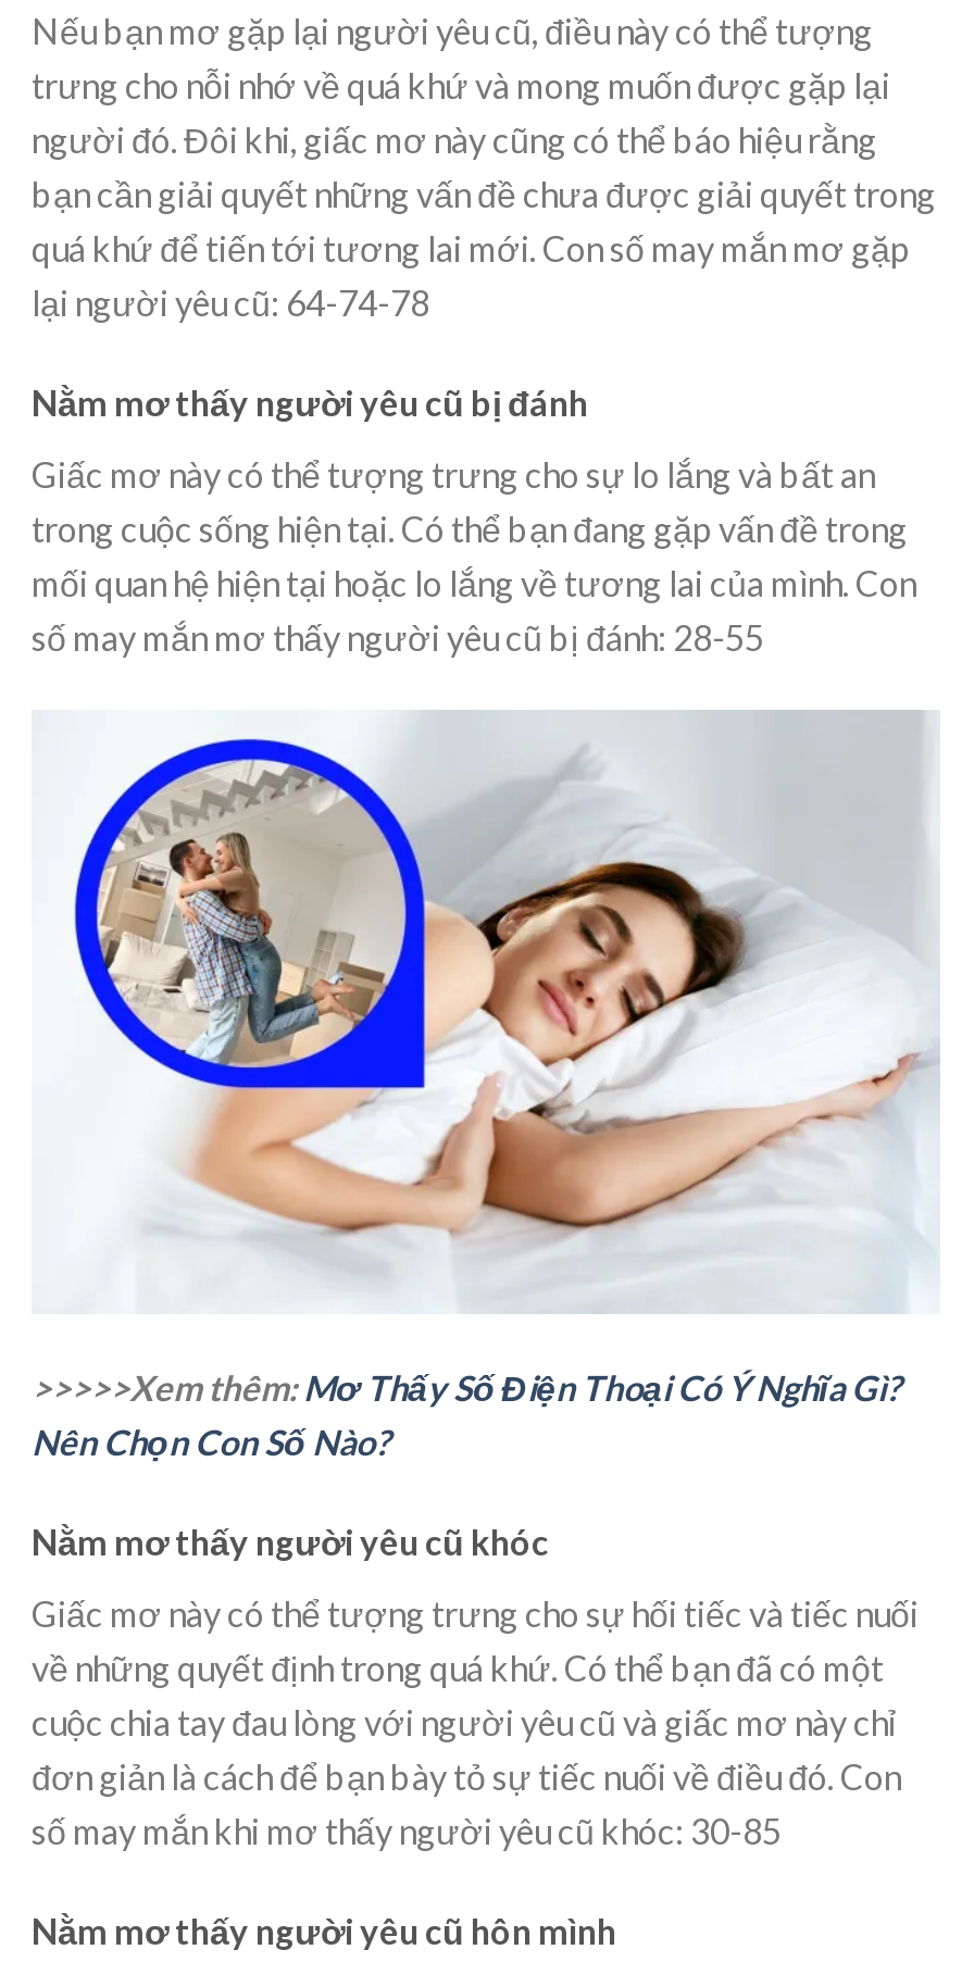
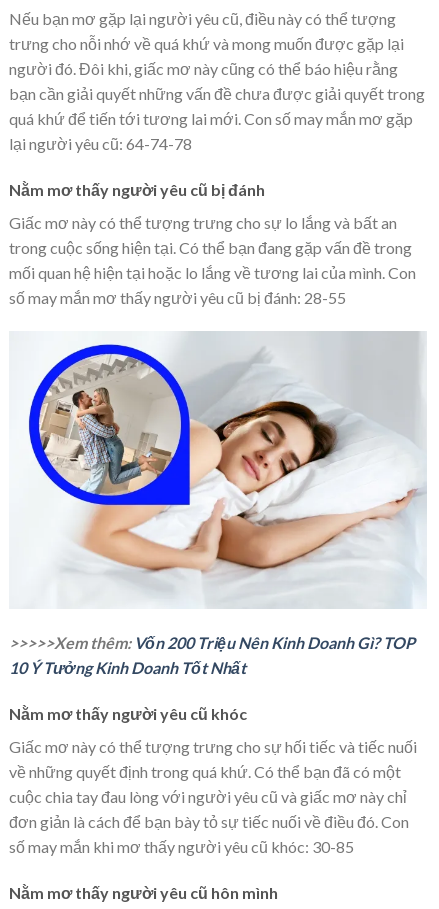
- >>>>>Xem thêm: Mơ Thấy Số Điện Thoại Có Ý Nghĩa Gì?
- Nên Chọn Con Số Nào?
+ >>>>>Xem thêm: Vốn 200 Triệu Nên Kinh Doanh Gì? TOP
+ 10 Ý Tưởng Kinh Doanh Tốt Nhất
